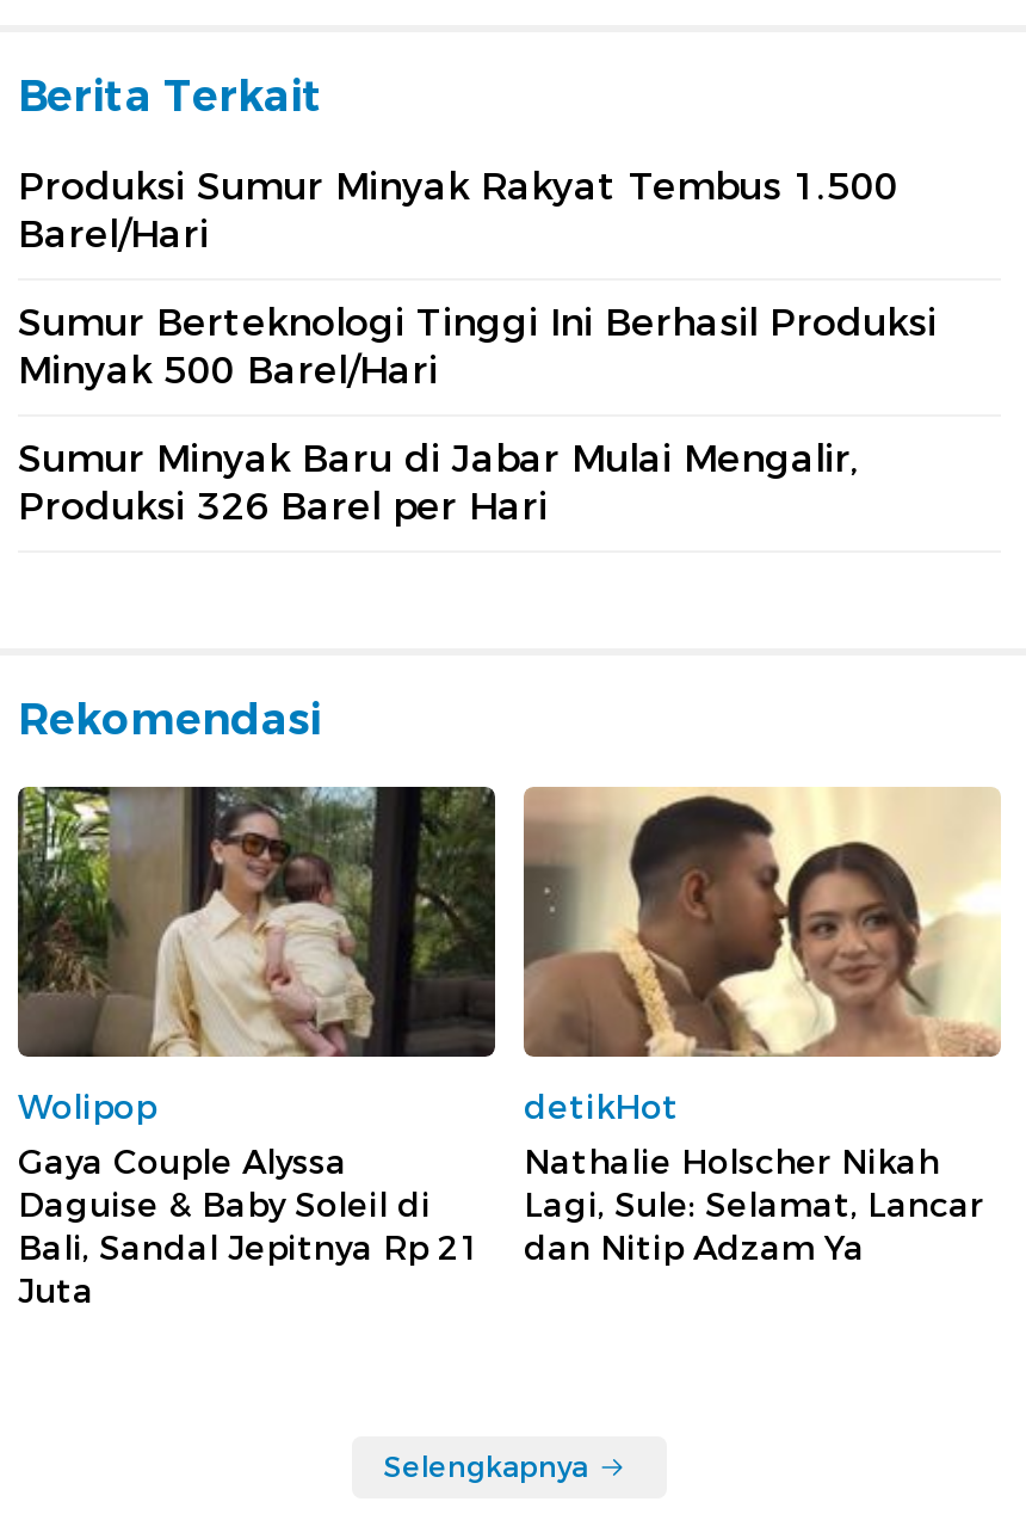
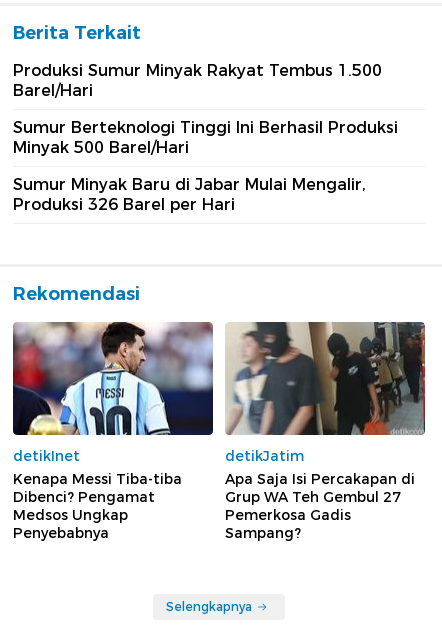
- [image]
- Wolipop
- Gaya Couple Alyssa
- Daguise & Baby Soleil di
- Bali, Sandal Jepitnya Rp 21
- Juta
+ [image]
+ detikInet
+ Kenapa Messi Tiba-tiba
+ Dibenci? Pengamat
+ Medsos Ungkap
+ Penyebabnya

- [image]
- detikHot
- Nathalie Holscher Nikah
- Lagi, Sule: Selamat, Lancar
- dan Nitip Adzam Ya
+ [image]
+ detikJatim
+ Apa Saja Isi Percakapan di
+ Grup WA Teh Gembul 27
+ Pemerkosa Gadis
+ Sampang?
